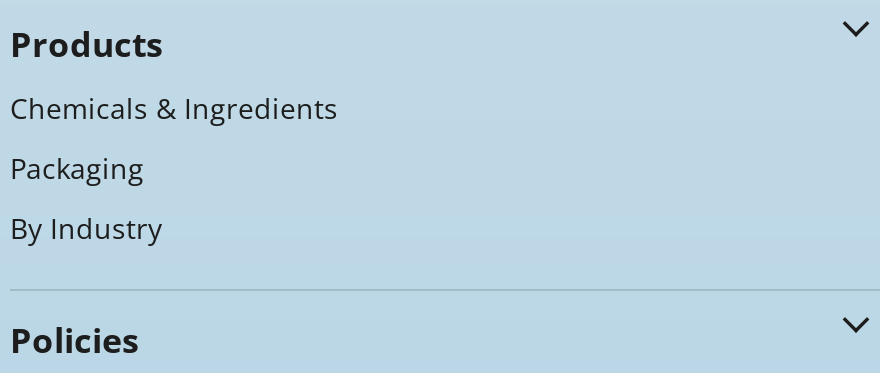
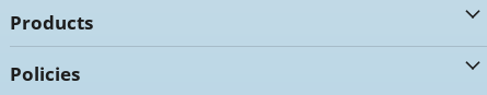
- Chemicals & Ingredients
- Packaging
- By Industry
